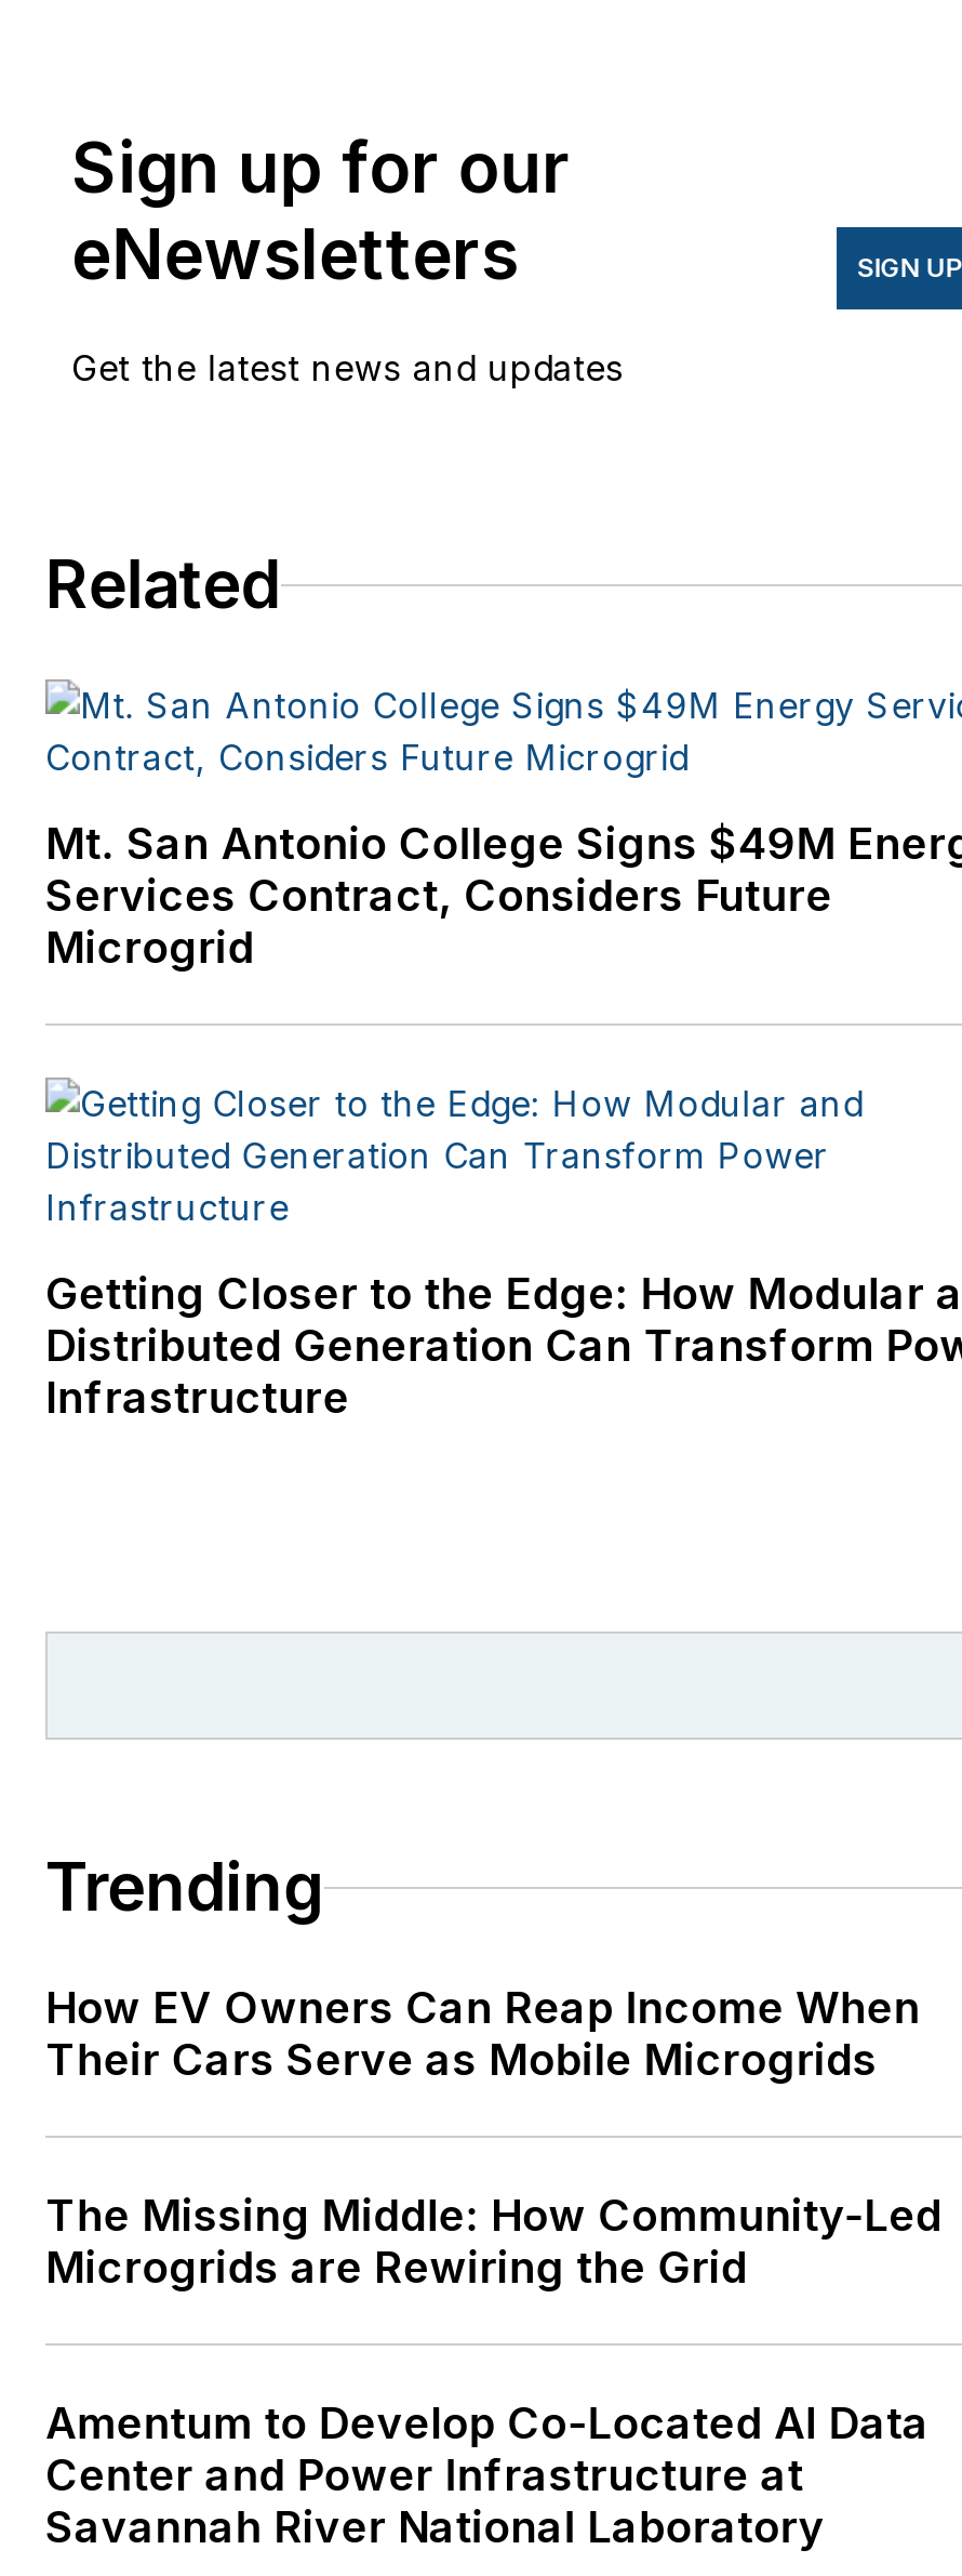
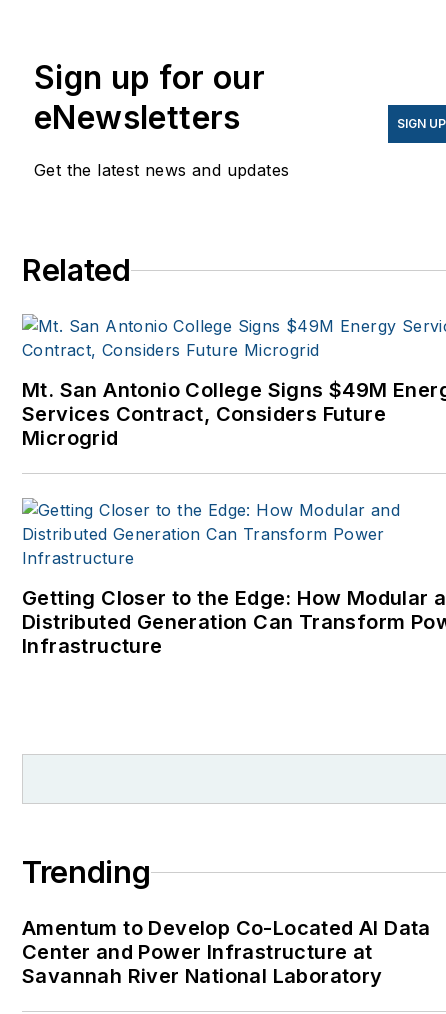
- How EV Owners Can Reap Income When
- Their Cars Serve as Mobile Microgrids
- The Missing Middle: How Community-Led
- Microgrids are Rewiring the Grid
